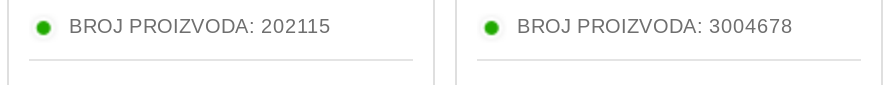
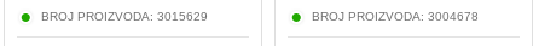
- BROJ PROIZVODA: 202115
+ BROJ PROIZVODA: 3015629
